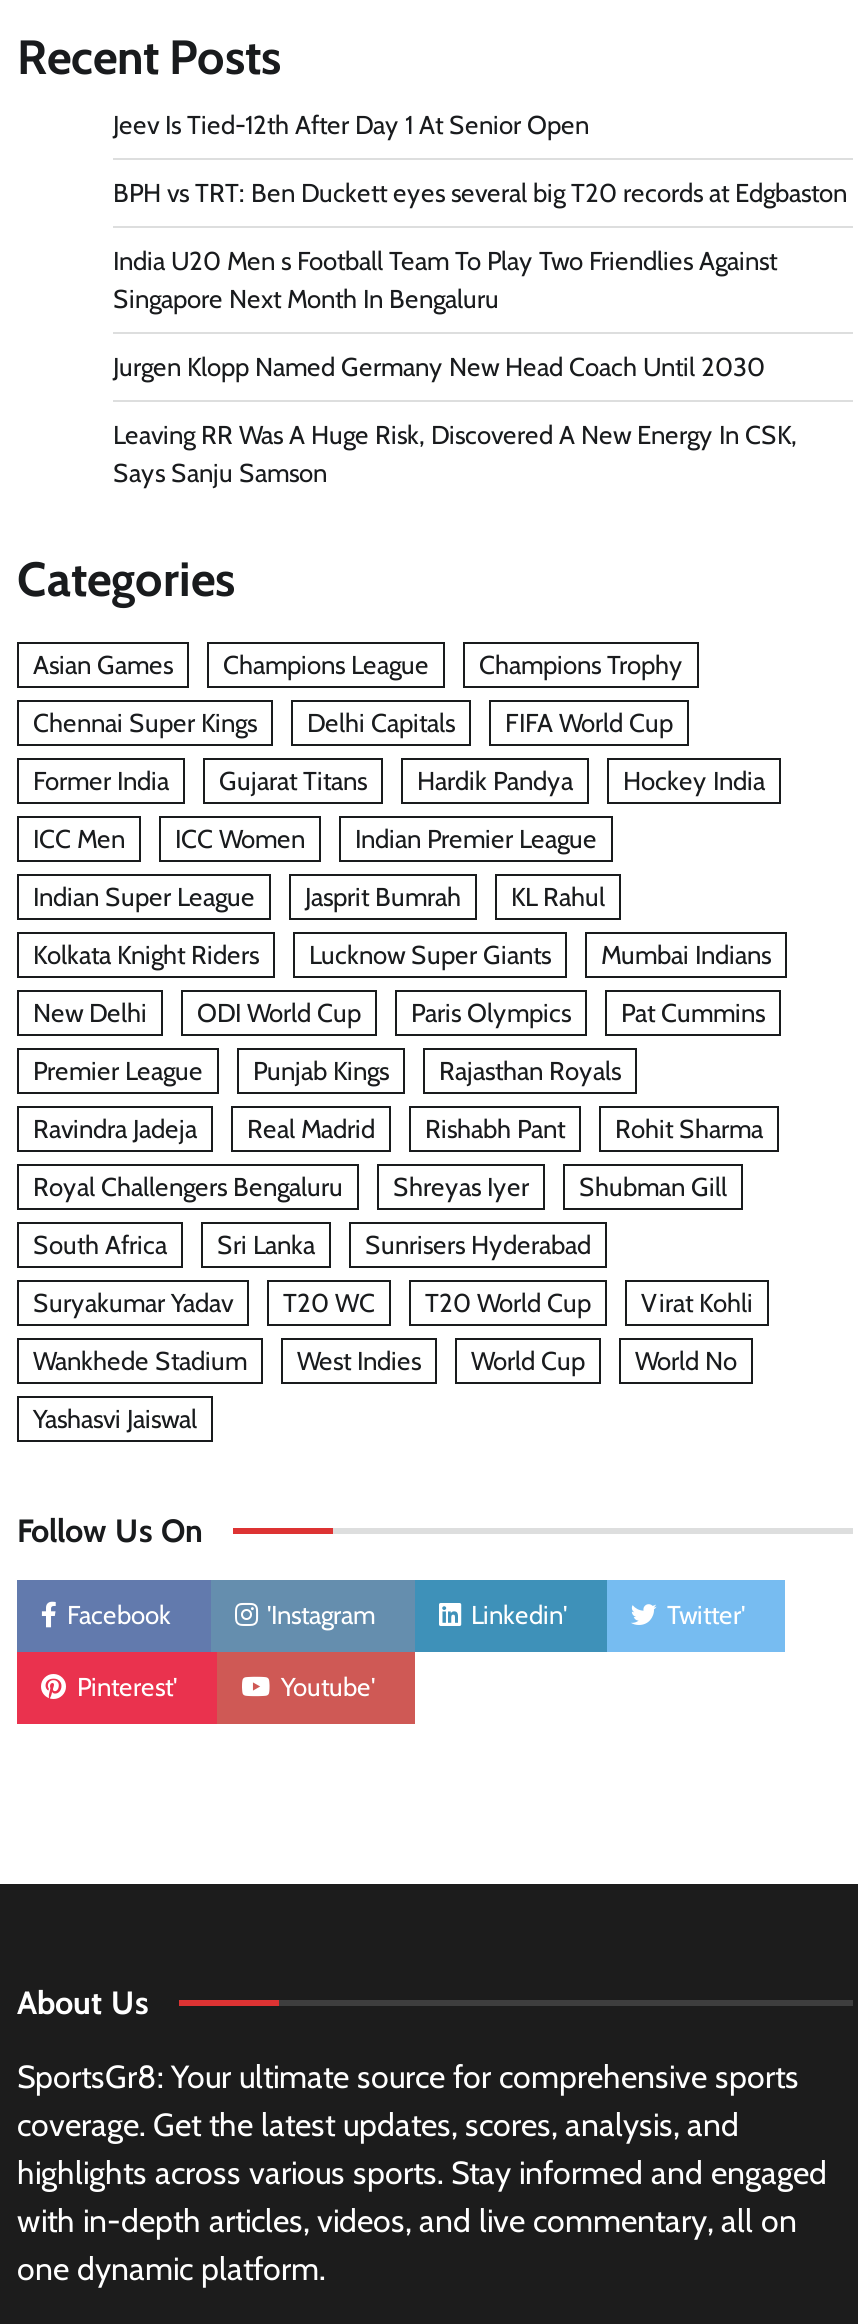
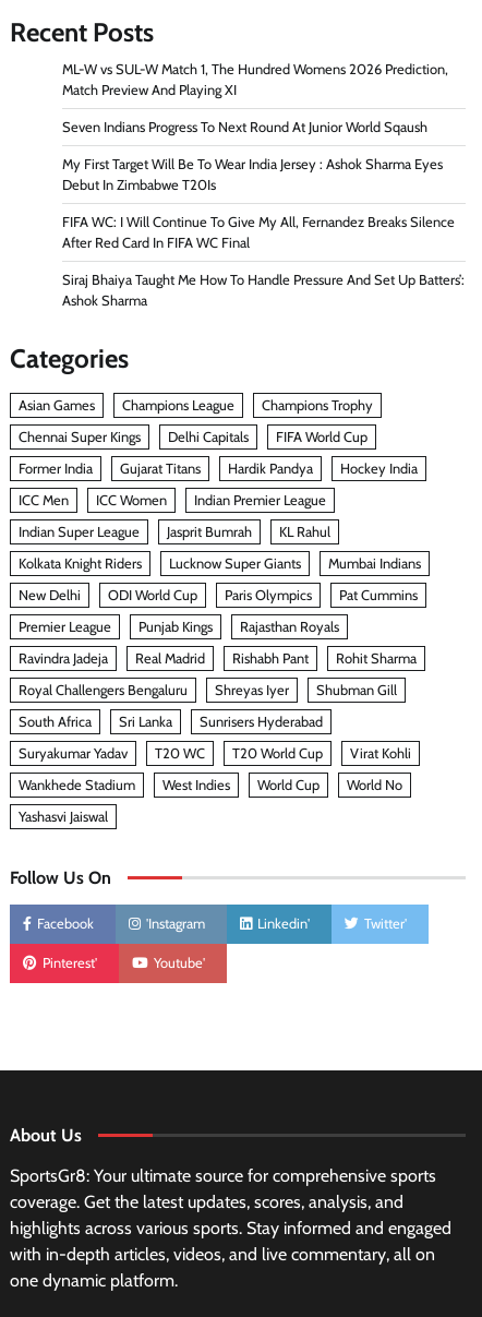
- Jeev Is Tied-12th After Day 1 At Senior Open
+ ML-W vs SUL-W Match 1, The Hundred Womens 2026 Prediction,
+ Match Preview And Playing XI

- BPH vs TRT: Ben Duckett eyes several big T20 records at Edgbaston
+ Seven Indians Progress To Next Round At Junior World Sqaush

- India U20 Men s Football Team To Play Two Friendlies Against
- Singapore Next Month In Bengaluru
+ My First Target Will Be To Wear India Jersey : Ashok Sharma Eyes
+ Debut In Zimbabwe T20Is

- Jurgen Klopp Named Germany New Head Coach Until 2030
+ FIFA WC: I Will Continue To Give My All, Fernandez Breaks Silence
+ After Red Card In FIFA WC Final

- Leaving RR Was A Huge Risk, Discovered A New Energy In CSK,
- Says Sanju Samson
+ Siraj Bhaiya Taught Me How To Handle Pressure And Set Up Batters’:
+ Ashok Sharma
